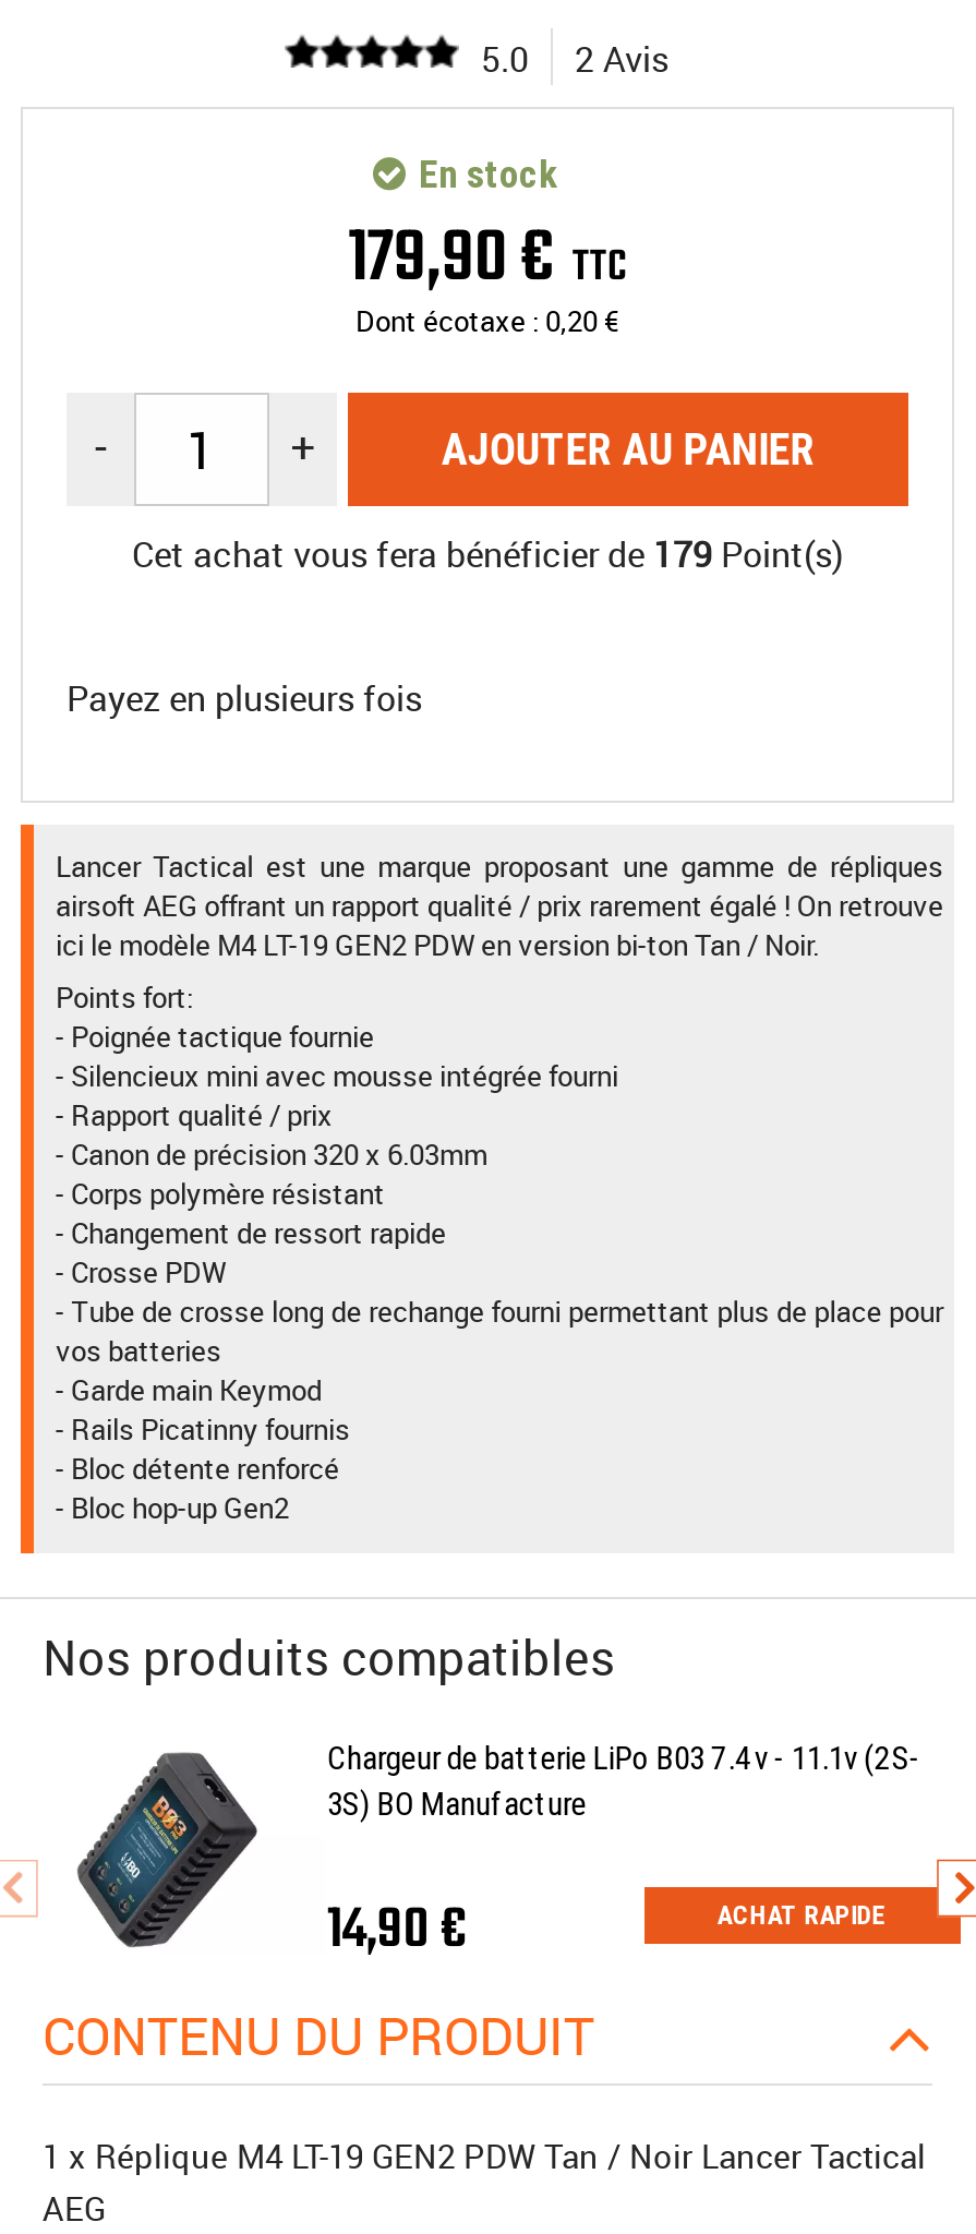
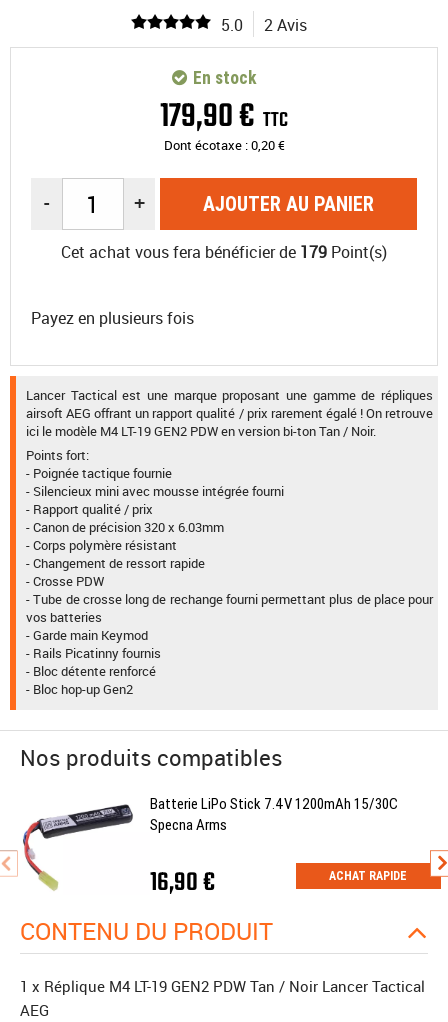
- [image]
- Chargeur de batterie LiPo B03 7.4v - 11.1v (2S-
- 3S) BO Manufacture
+ [image]
+ Batterie LiPo Stick 7.4V 1200mAh 15/30C
+ Specna Arms

- 14,90 €
+ 16,90 €
